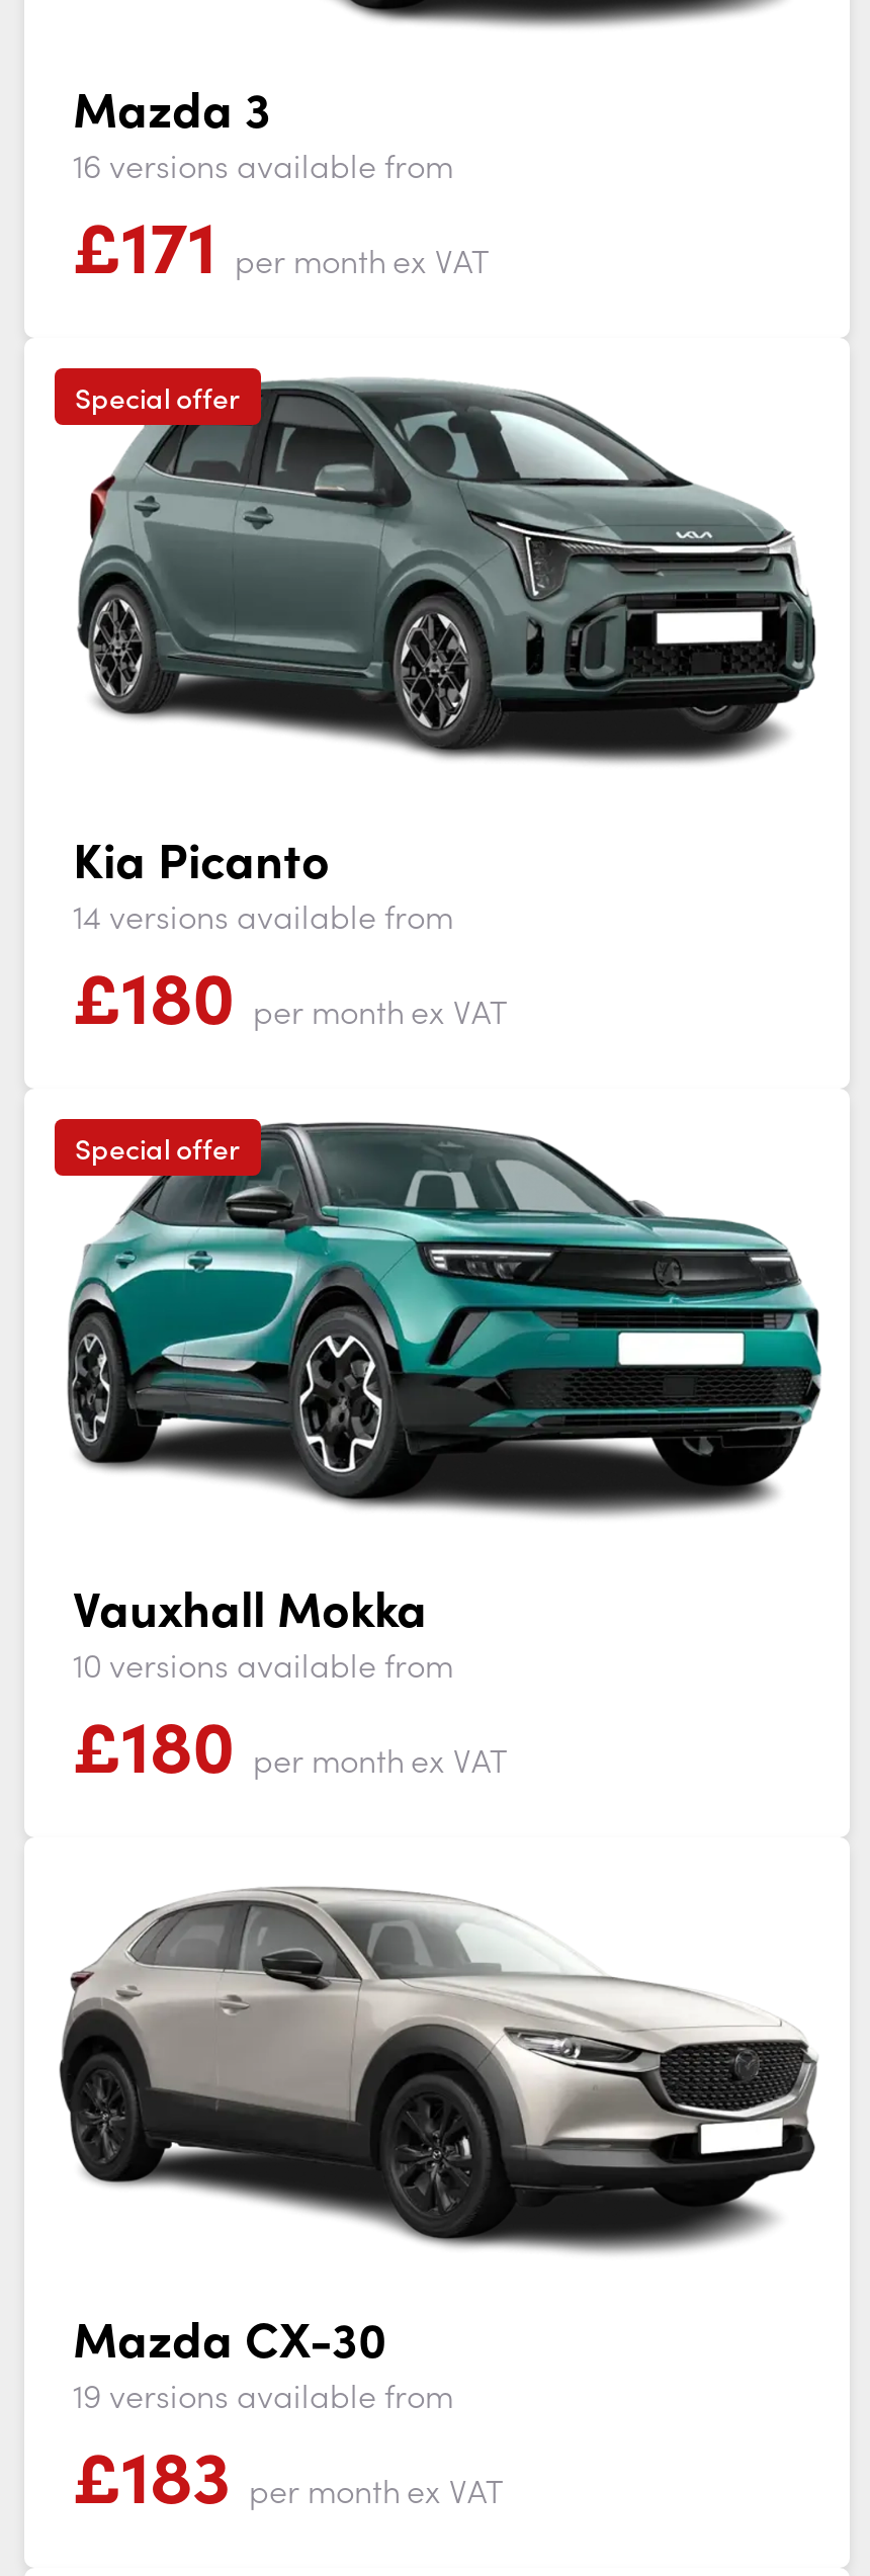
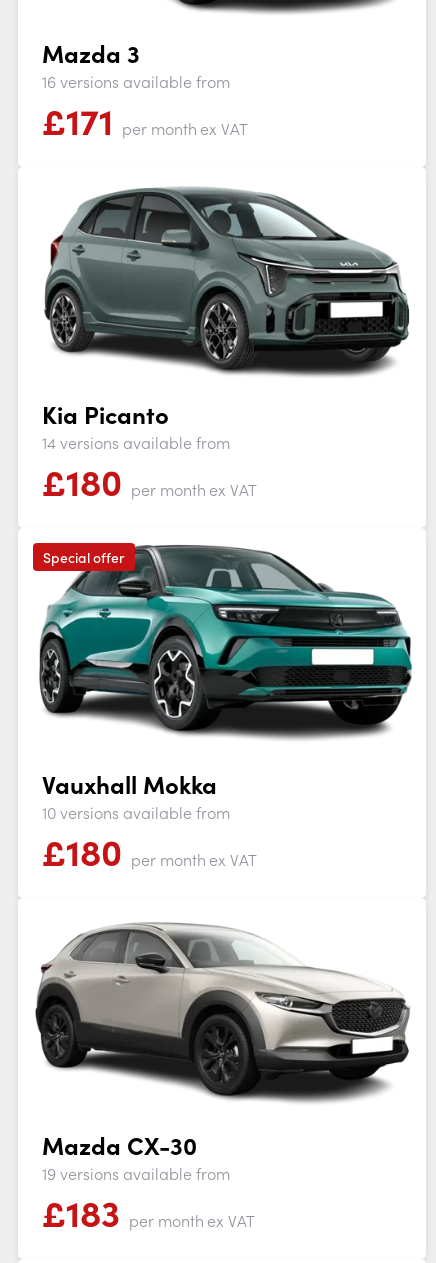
- Special offer
